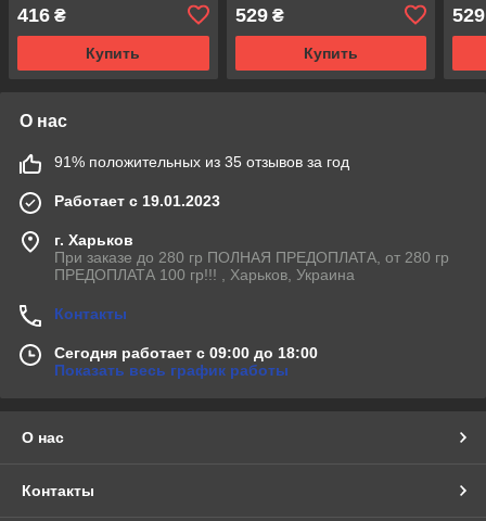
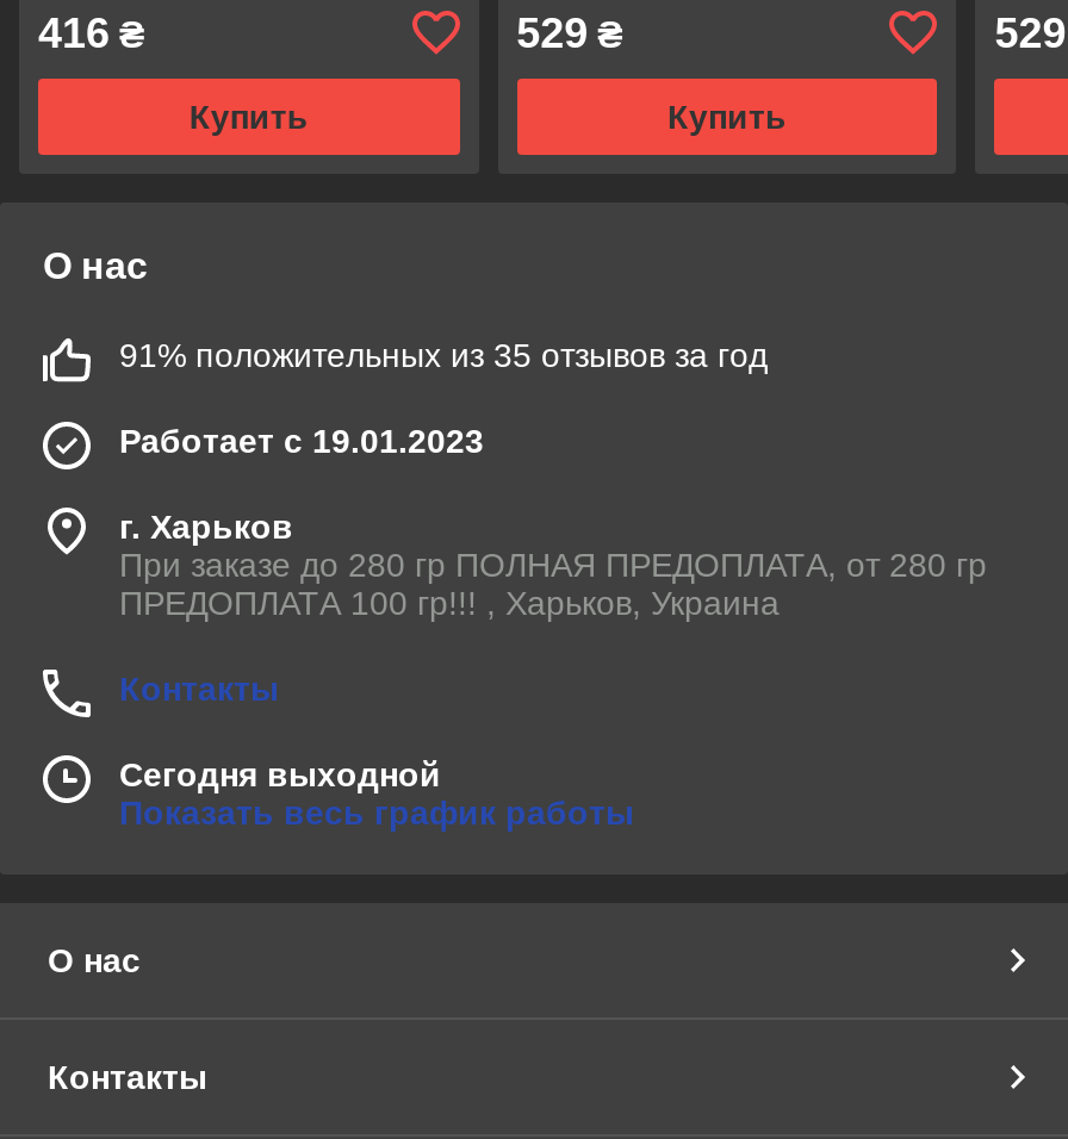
- Сегодня работает с 09:00 до 18:00
+ Сегодня выходной
